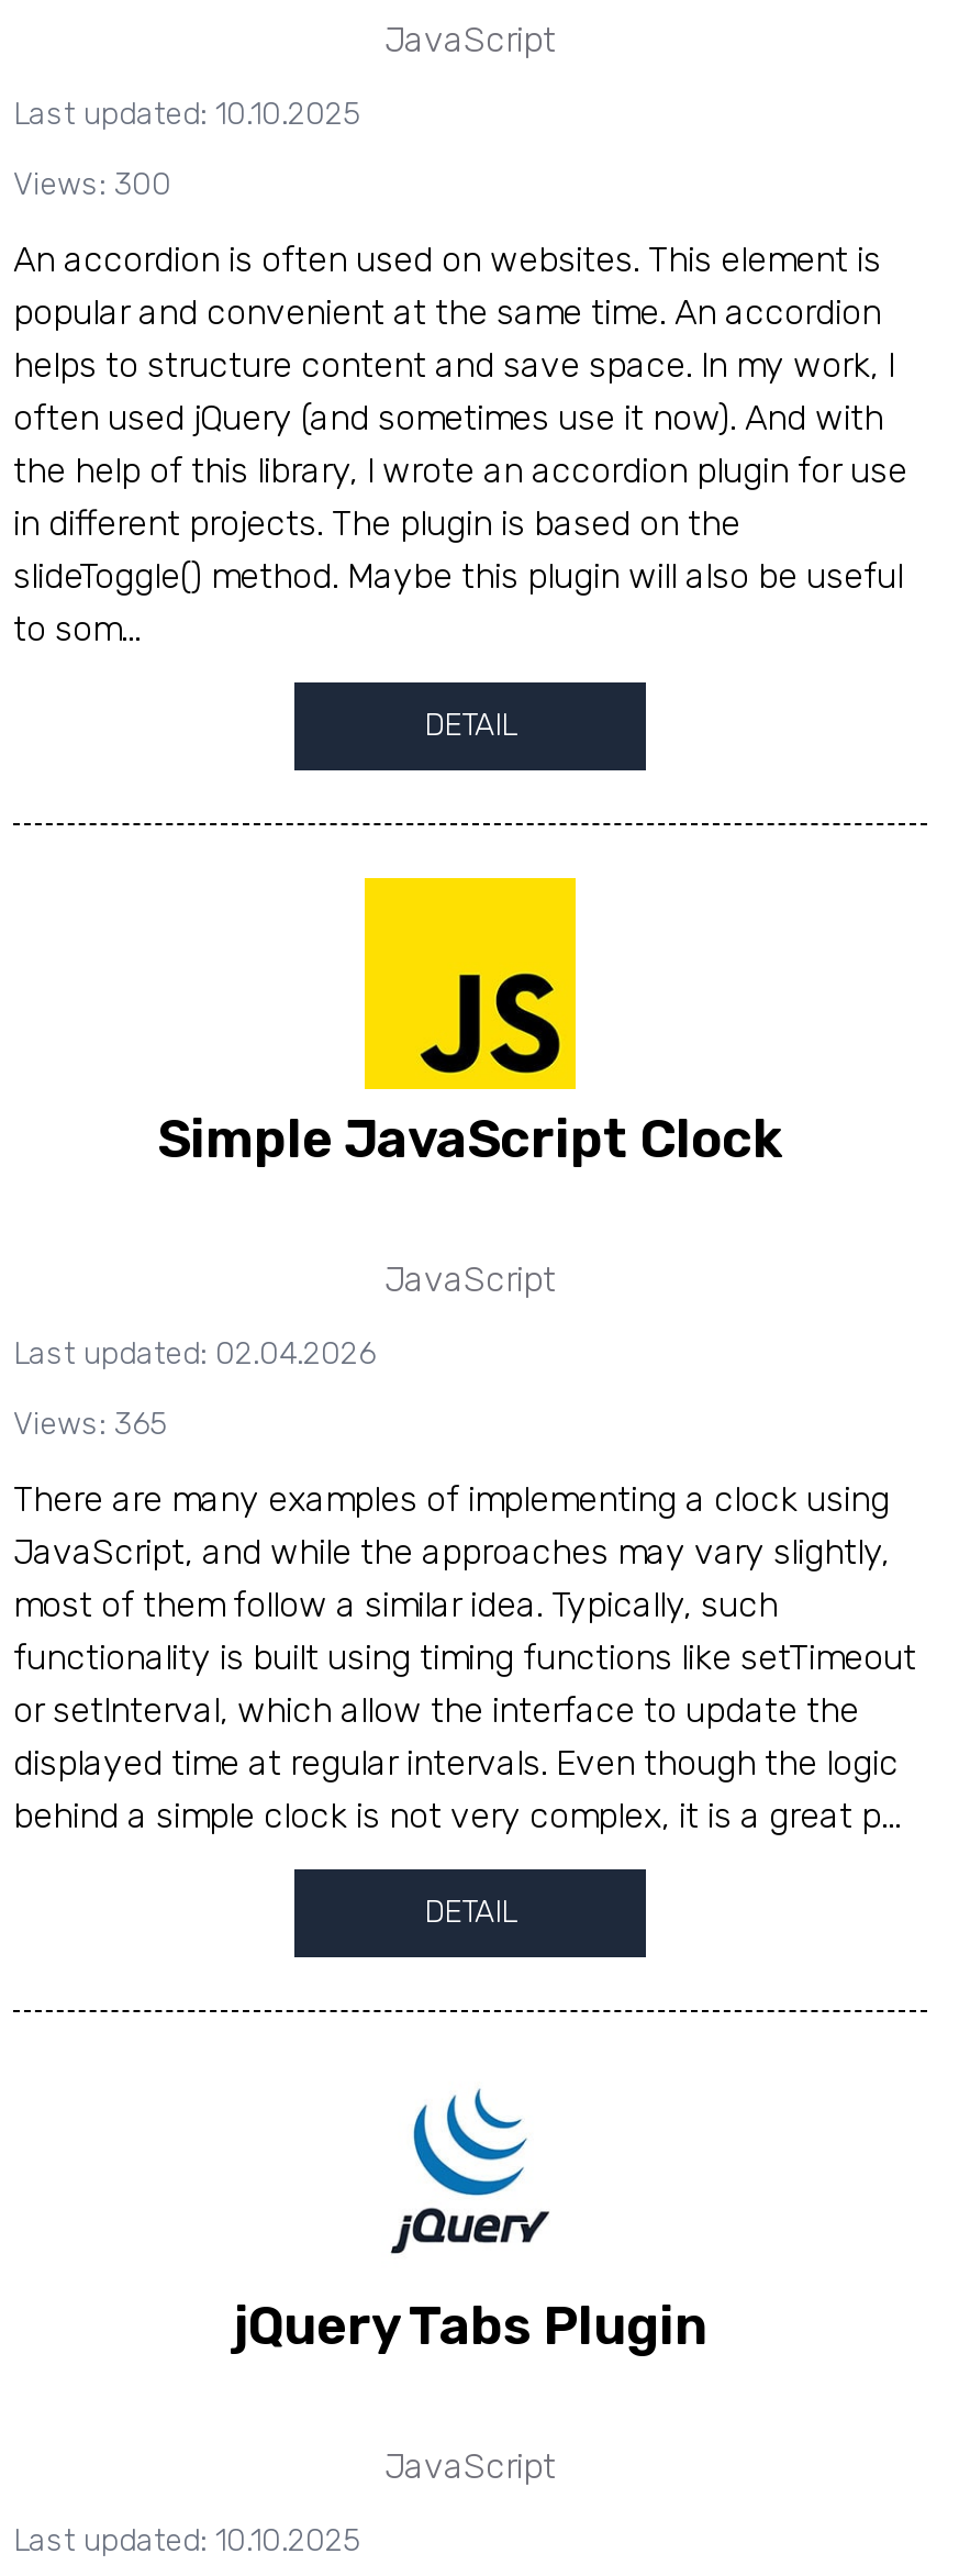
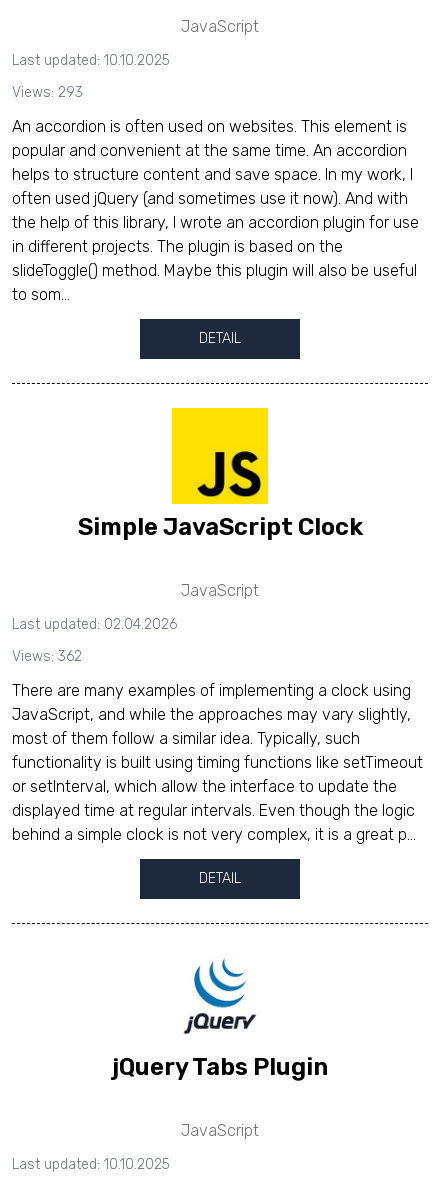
- Views: 300
+ Views: 293

- Views: 365
+ Views: 362
